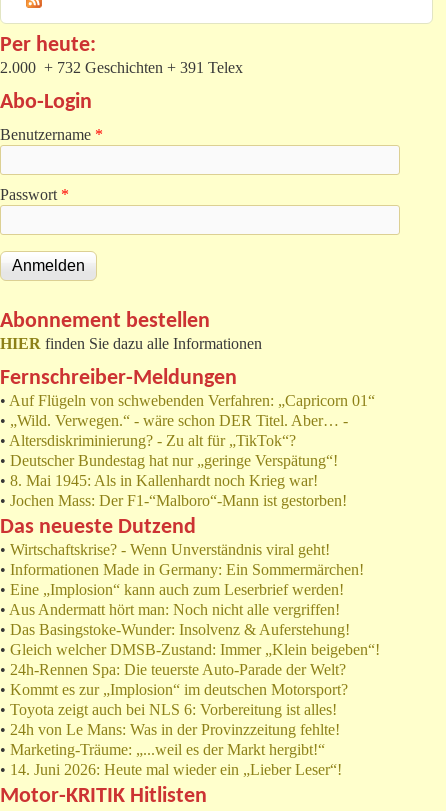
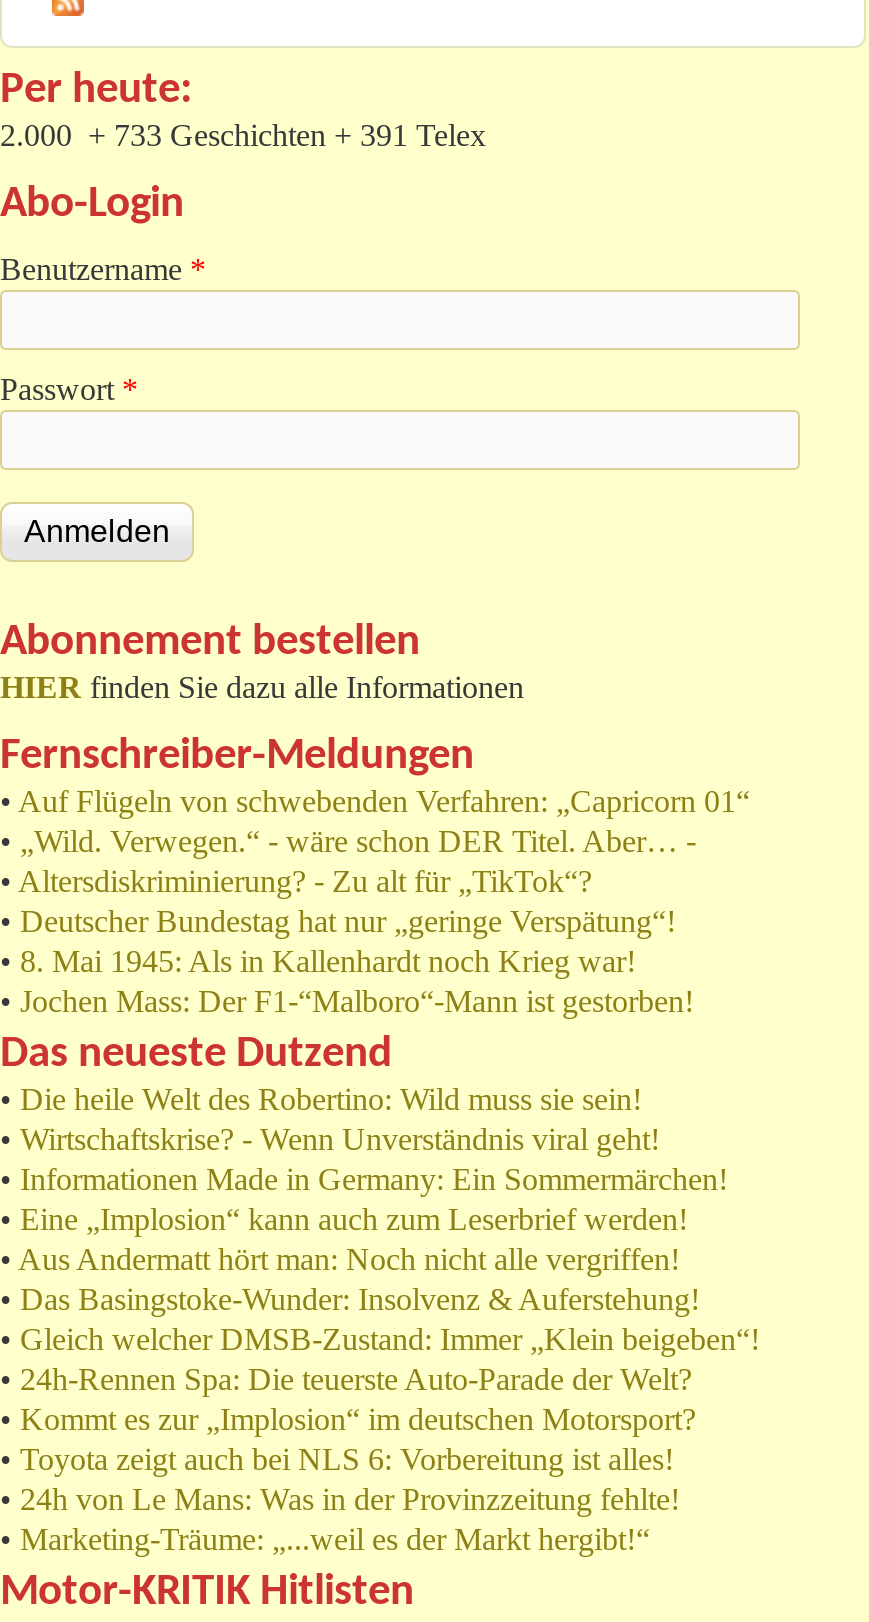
- 2.000 + 732 Geschichten + 391 Telex
+ 2.000 + 733 Geschichten + 391 Telex

+ • Die heile Welt des Robertino: Wild muss sie sein!

moved down: • Wirtschaftskrise? - Wenn Unverständnis viral geht! | • Informationen Made in Germany: Ein Sommermärchen! | • Eine „Implosion“ kann auch zum Leserbrief werden! | ... | • 24h von Le Mans: Was in der Provinzzeitung fehlte! | • Marketing-Träume: „...weil es der Markt hergibt!“

- • 14. Juni 2026: Heute mal wieder ein „Lieber Leser“!
